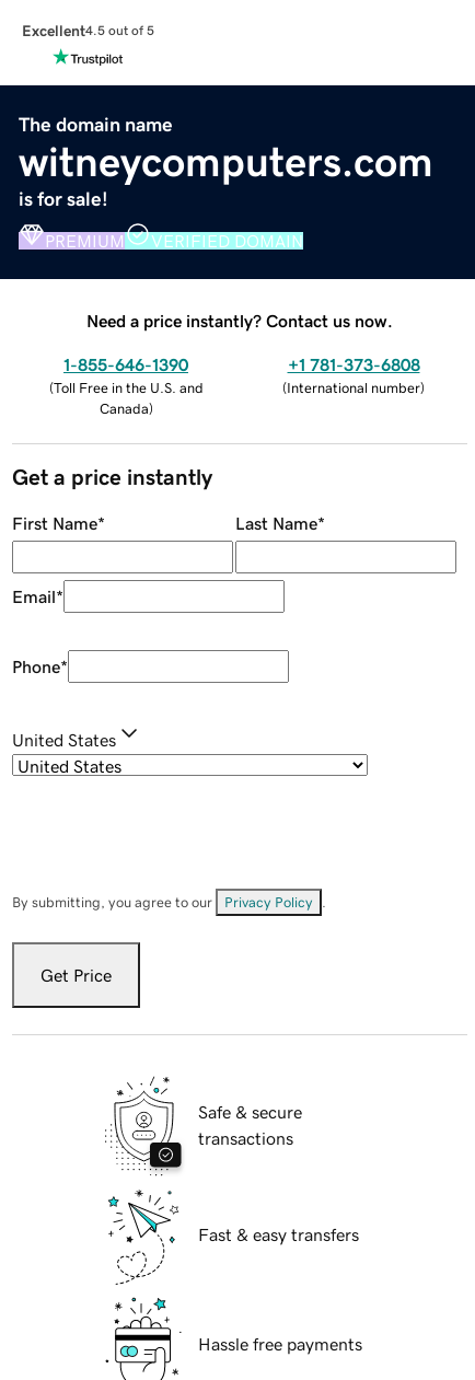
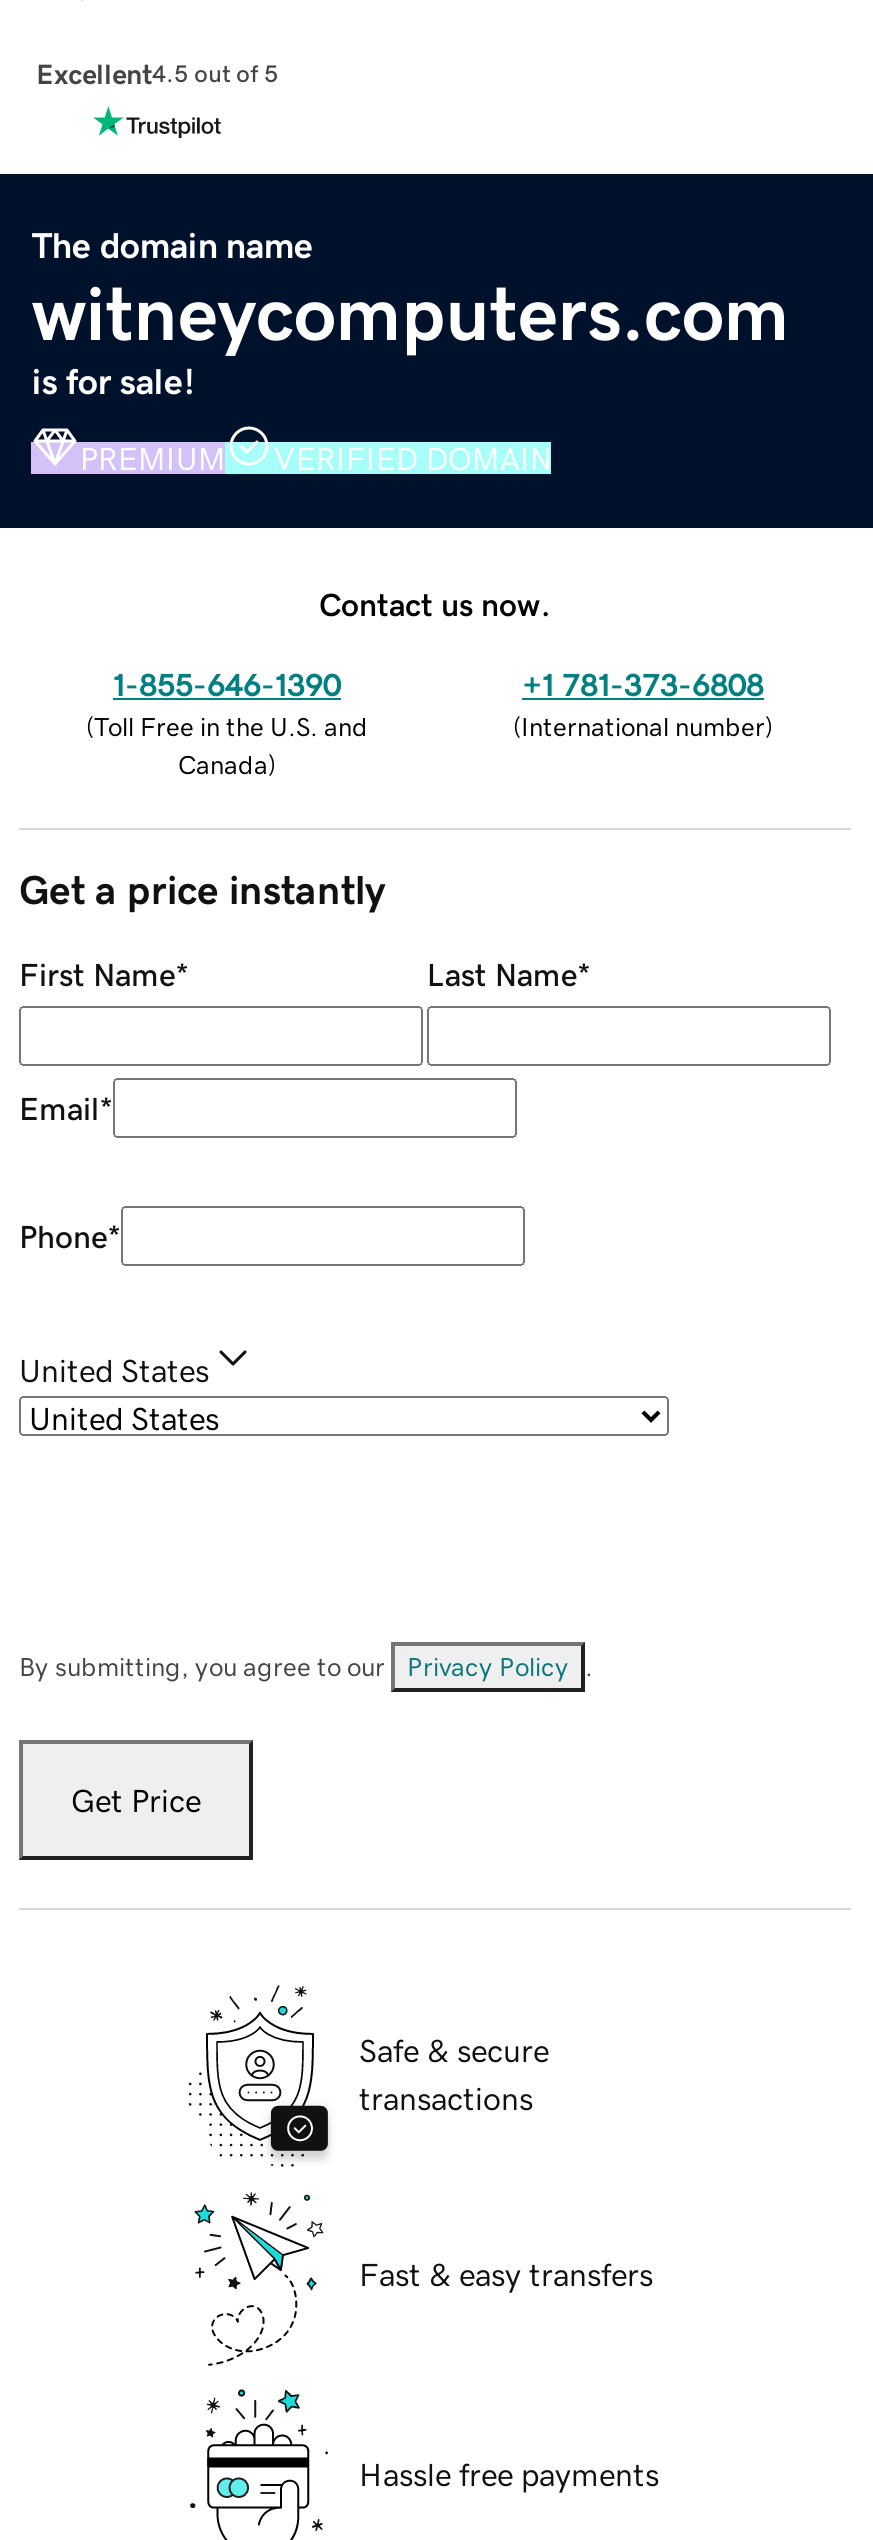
- Need a price instantly? Contact us now.
+ Contact us now.
